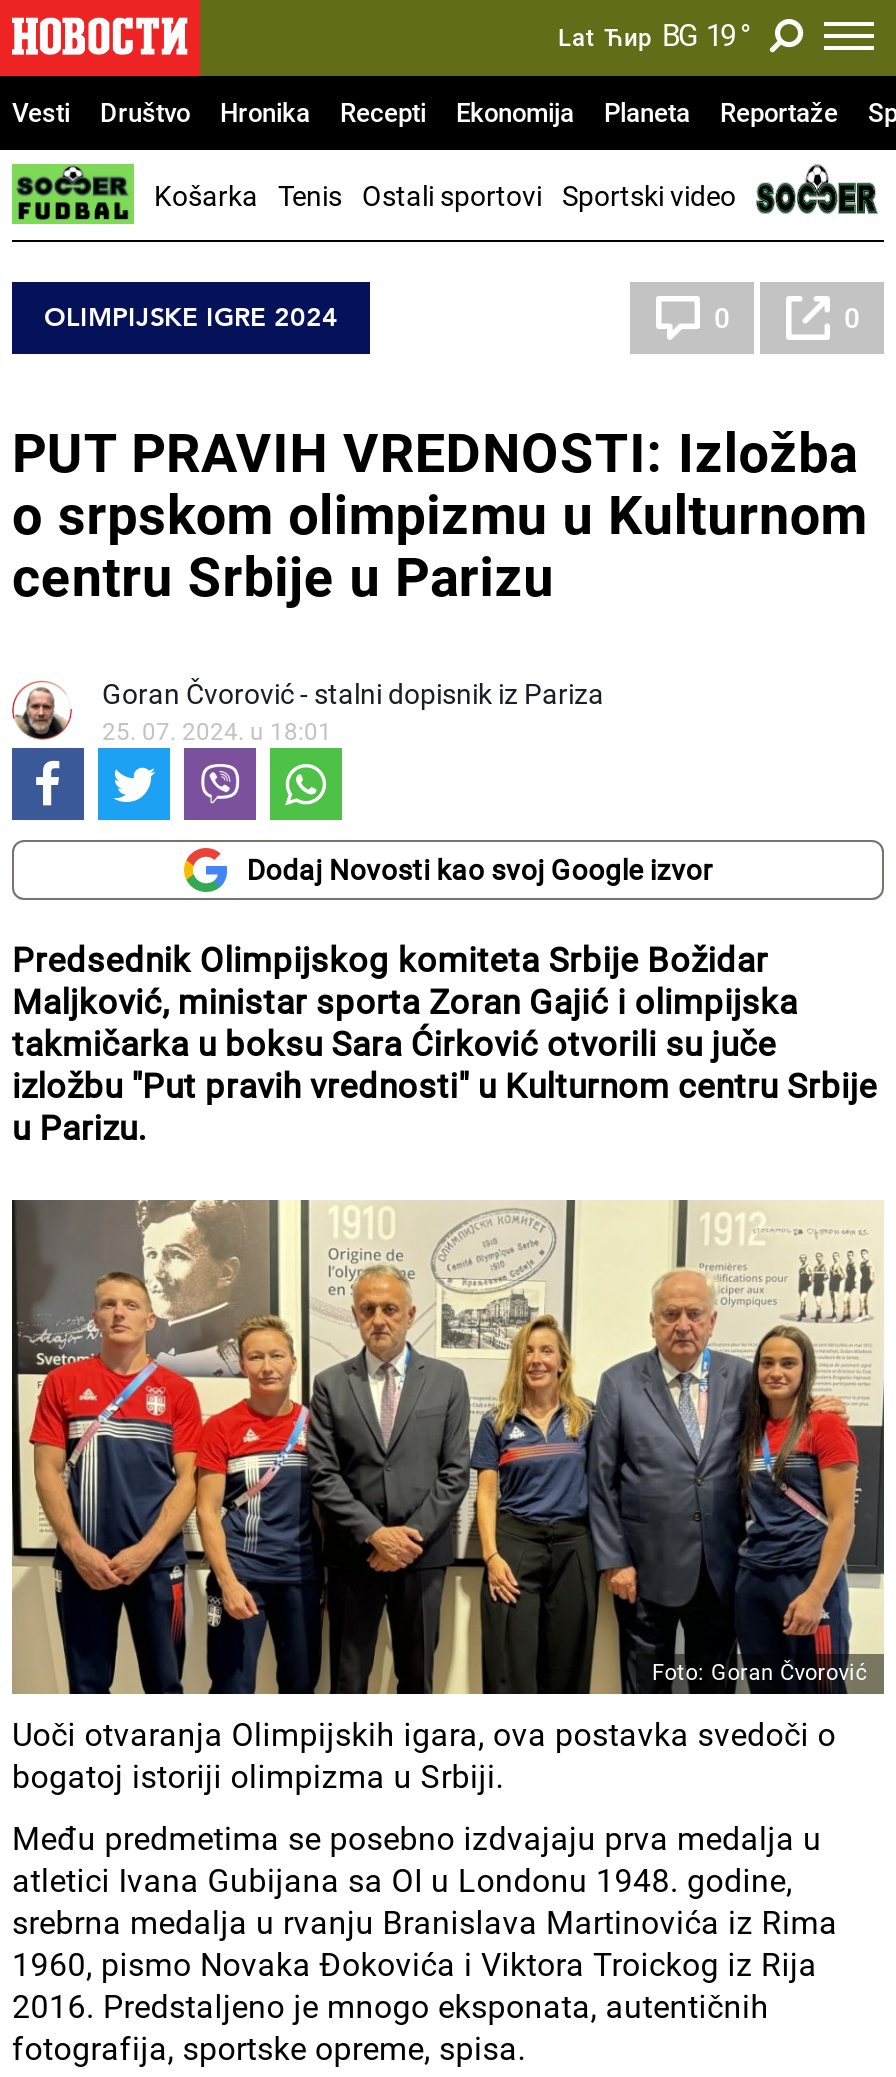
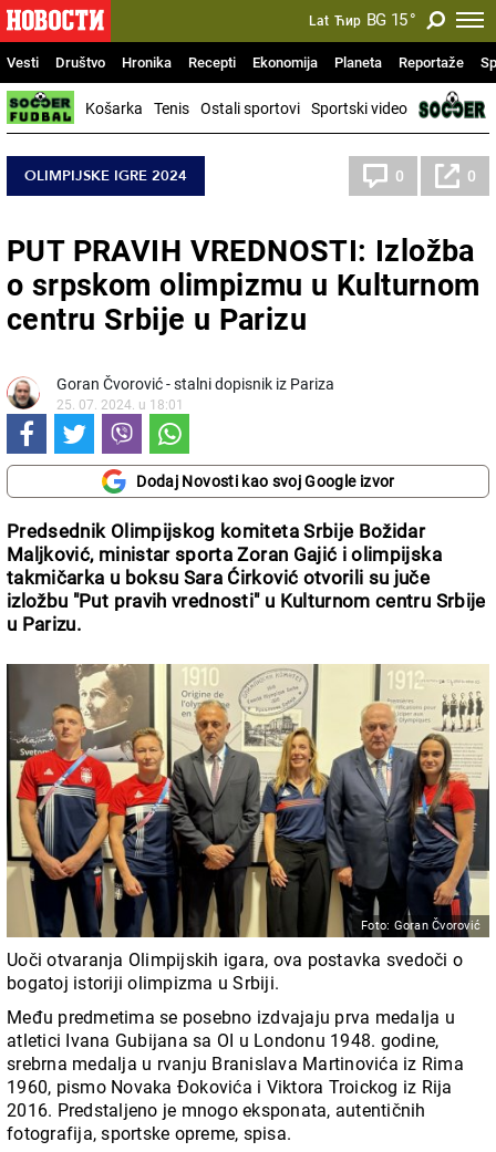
- Lat Ћир BG 19 °
+ Lat Ћир BG 15 °
